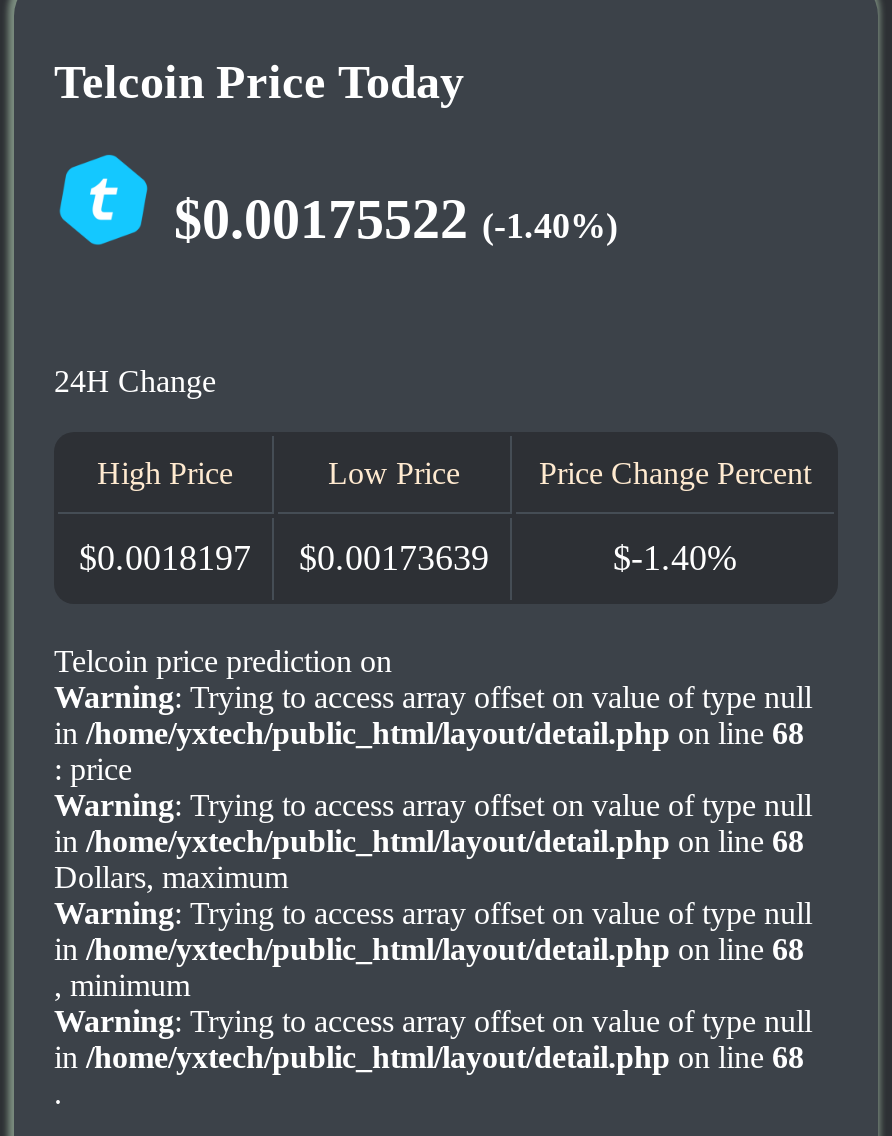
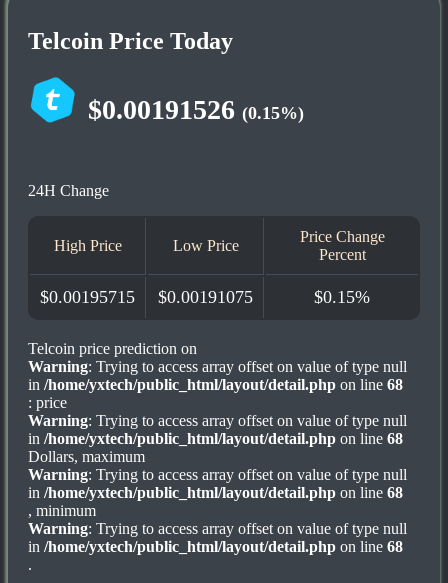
- $0.00175522 (-1.40%)
+ $0.00191526 (0.15%)

- $0.0018197
- $0.00173639
- $-1.40%
+ $0.00195715
+ $0.00191075
+ $0.15%
